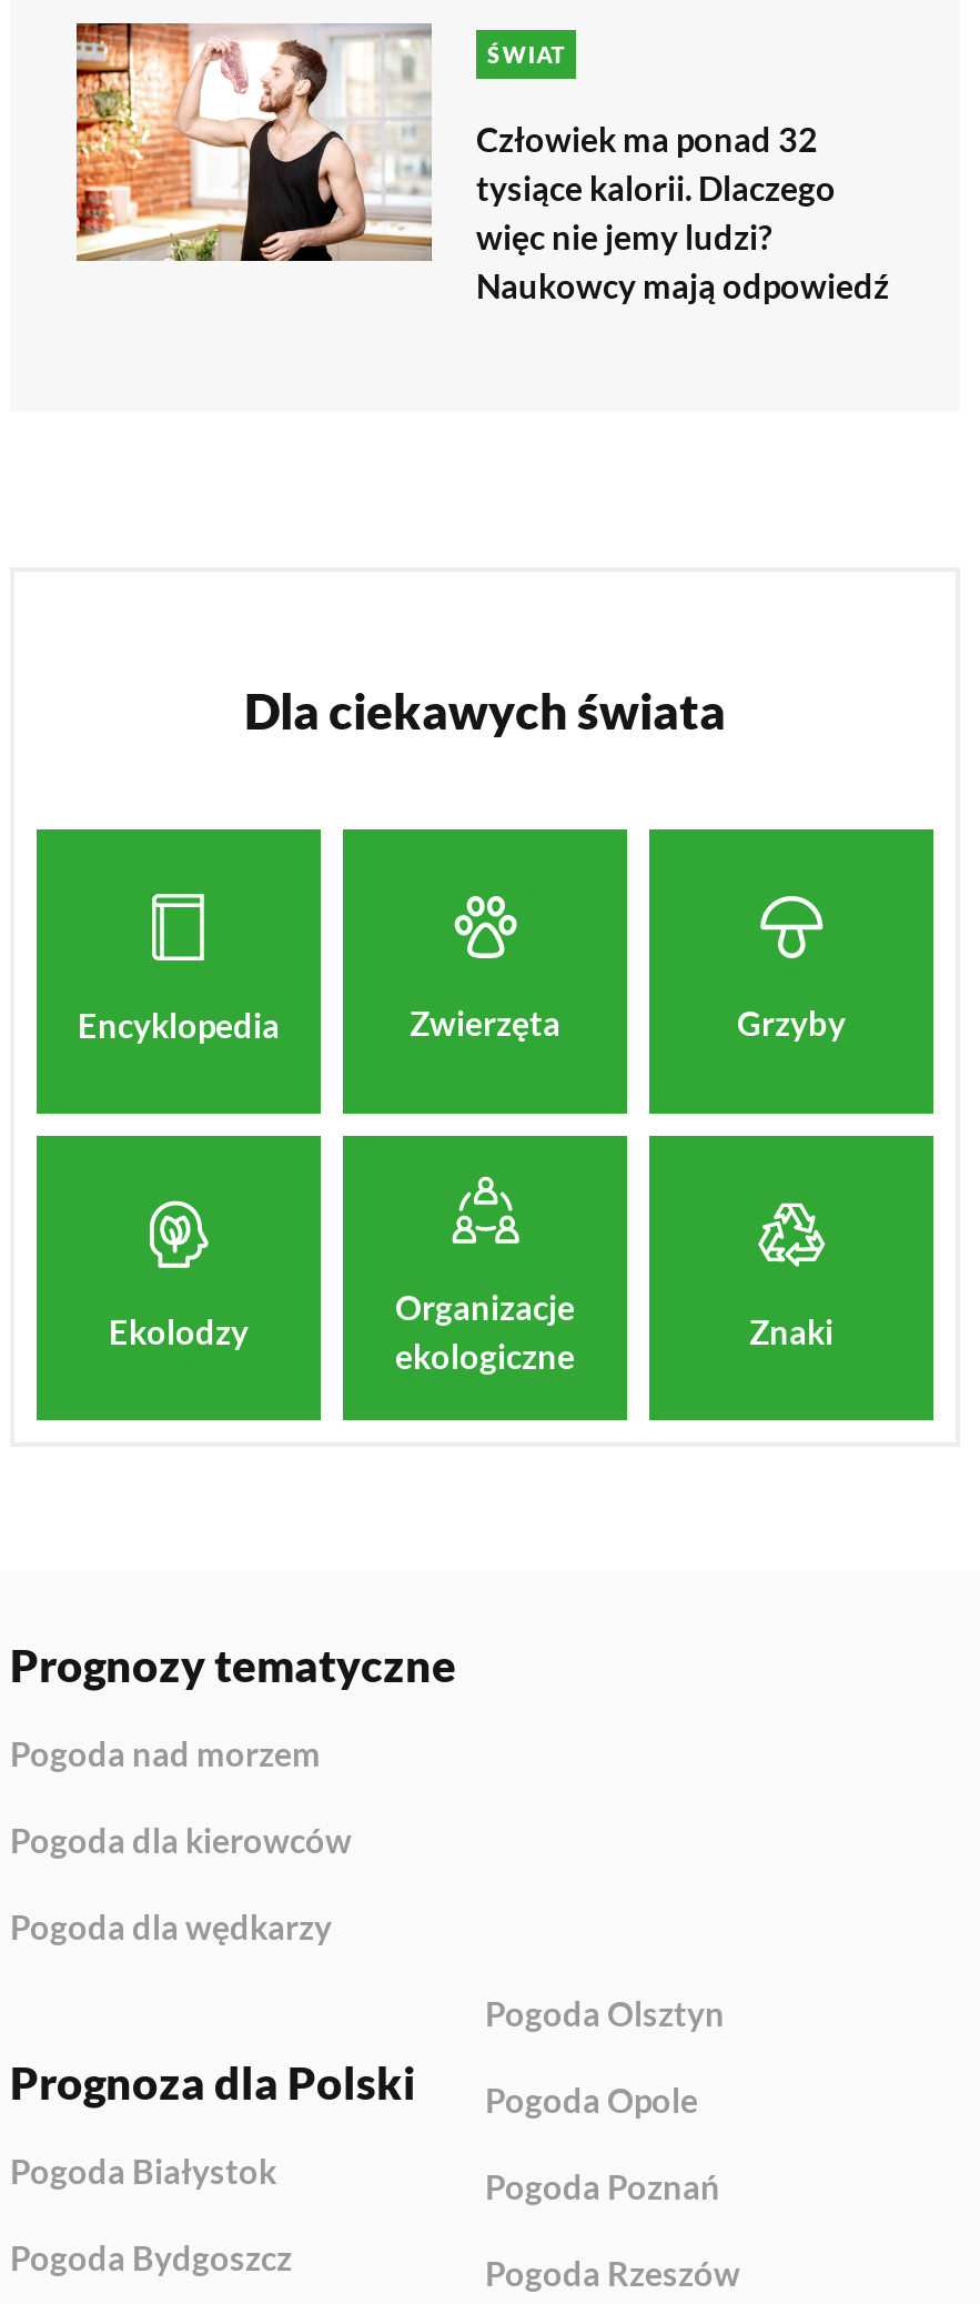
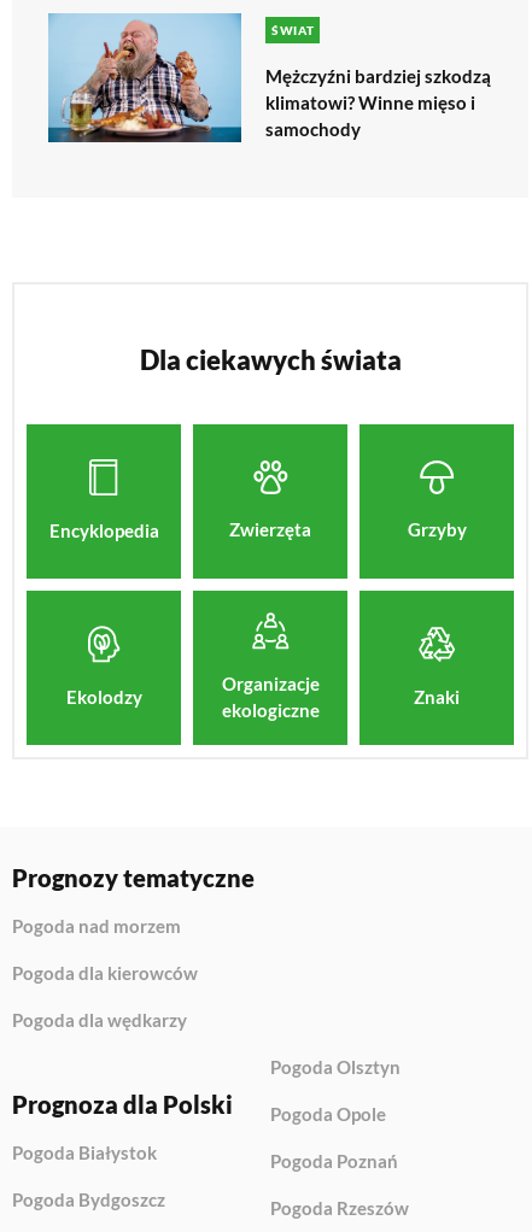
- [image]
- Człowiek ma ponad 32
- tysiące kalorii. Dlaczego
- więc nie jemy ludzi?
- Naukowcy mają odpowiedź
+ [image]
+ Mężczyźni bardziej szkodzą
+ klimatowi? Winne mięso i
+ samochody
